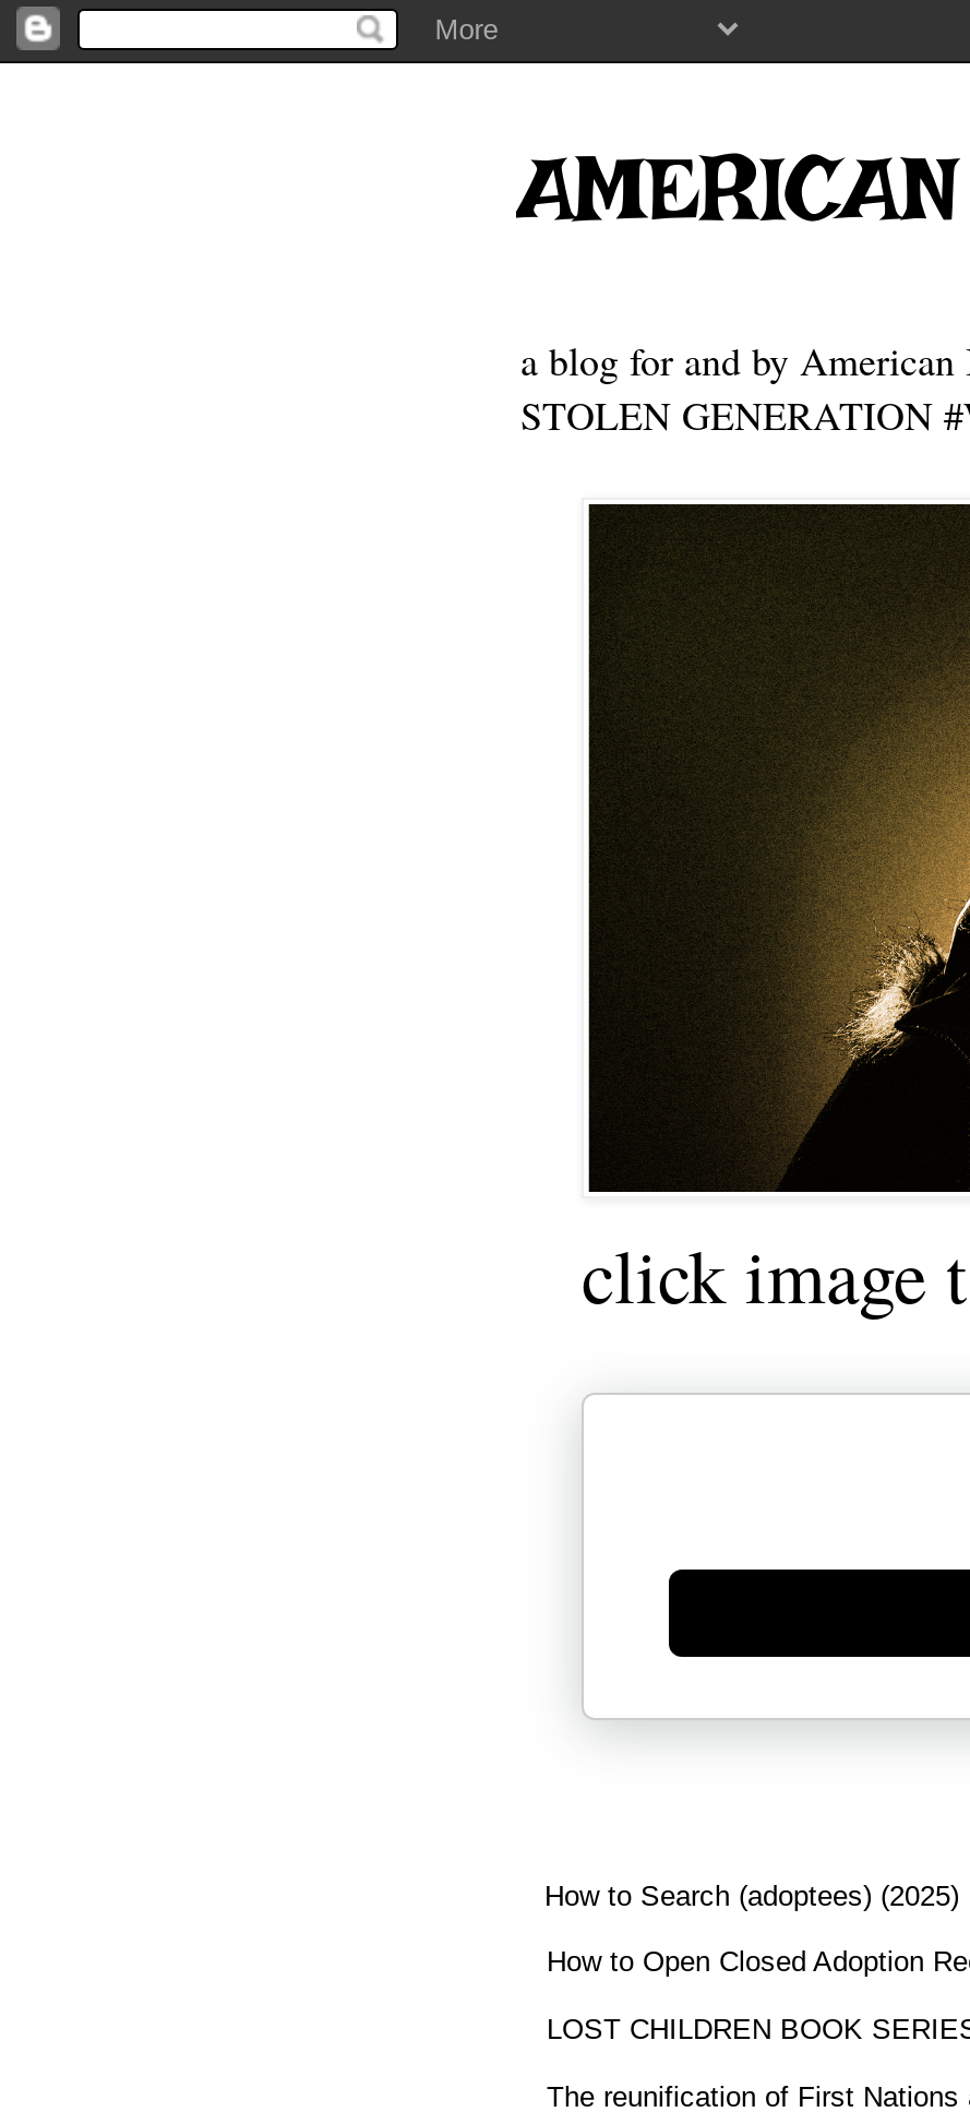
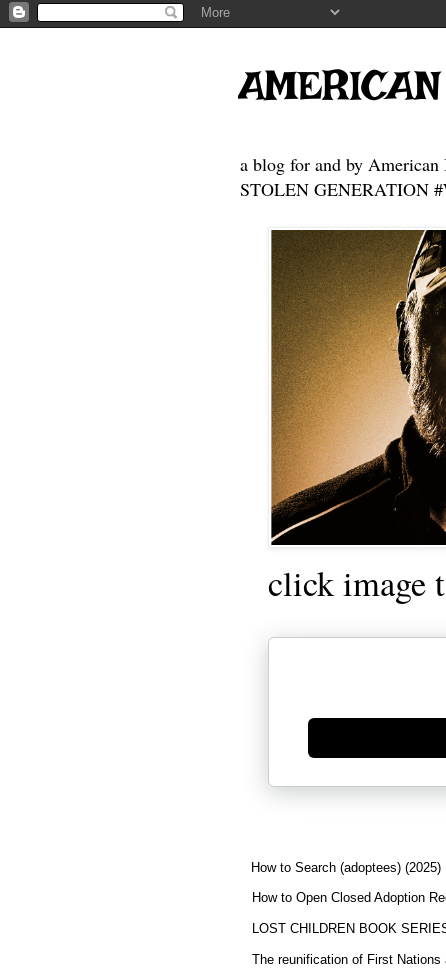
- [image]
+ [image]
